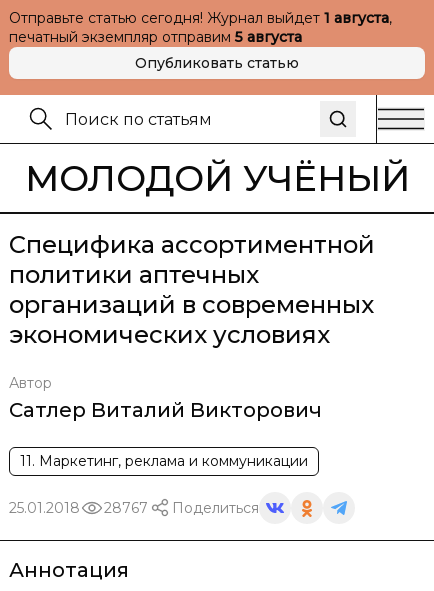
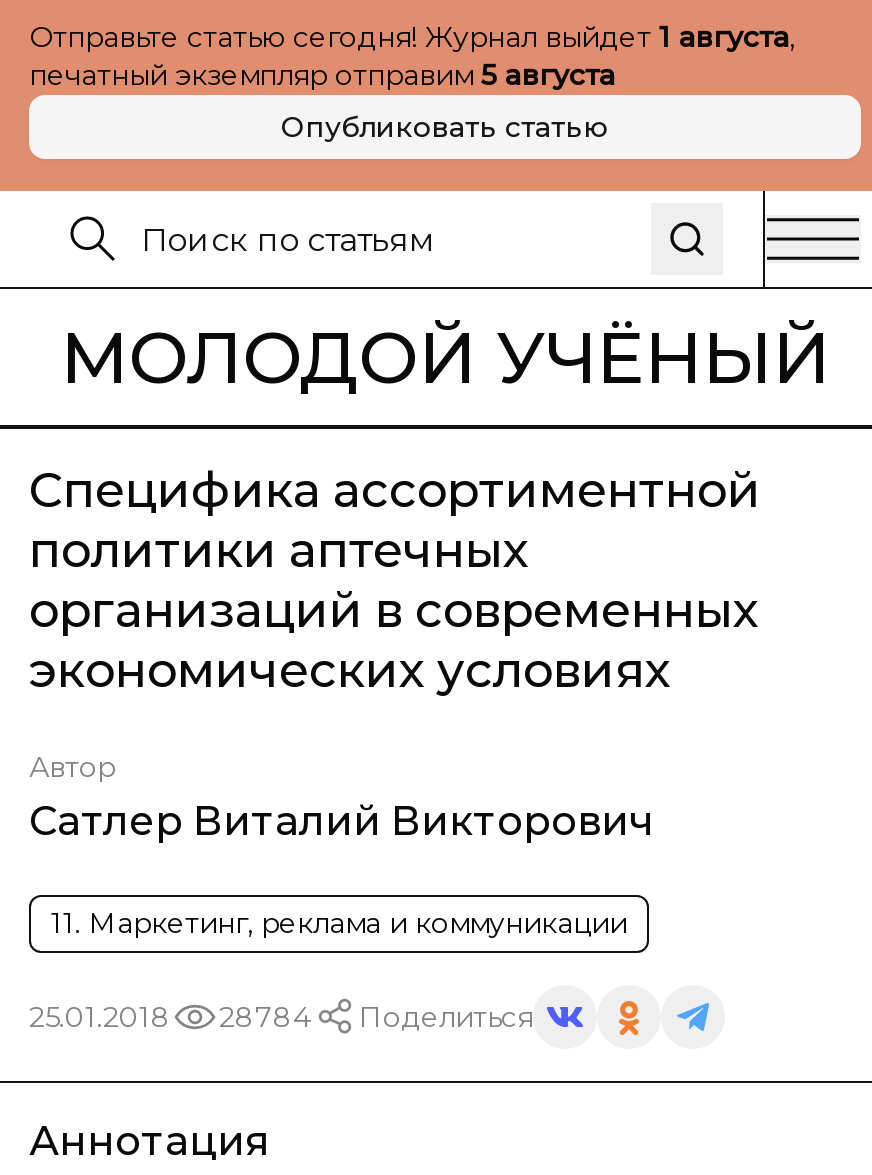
- 25.01.2018 28767 Поделиться
+ 25.01.2018 28784 Поделиться
